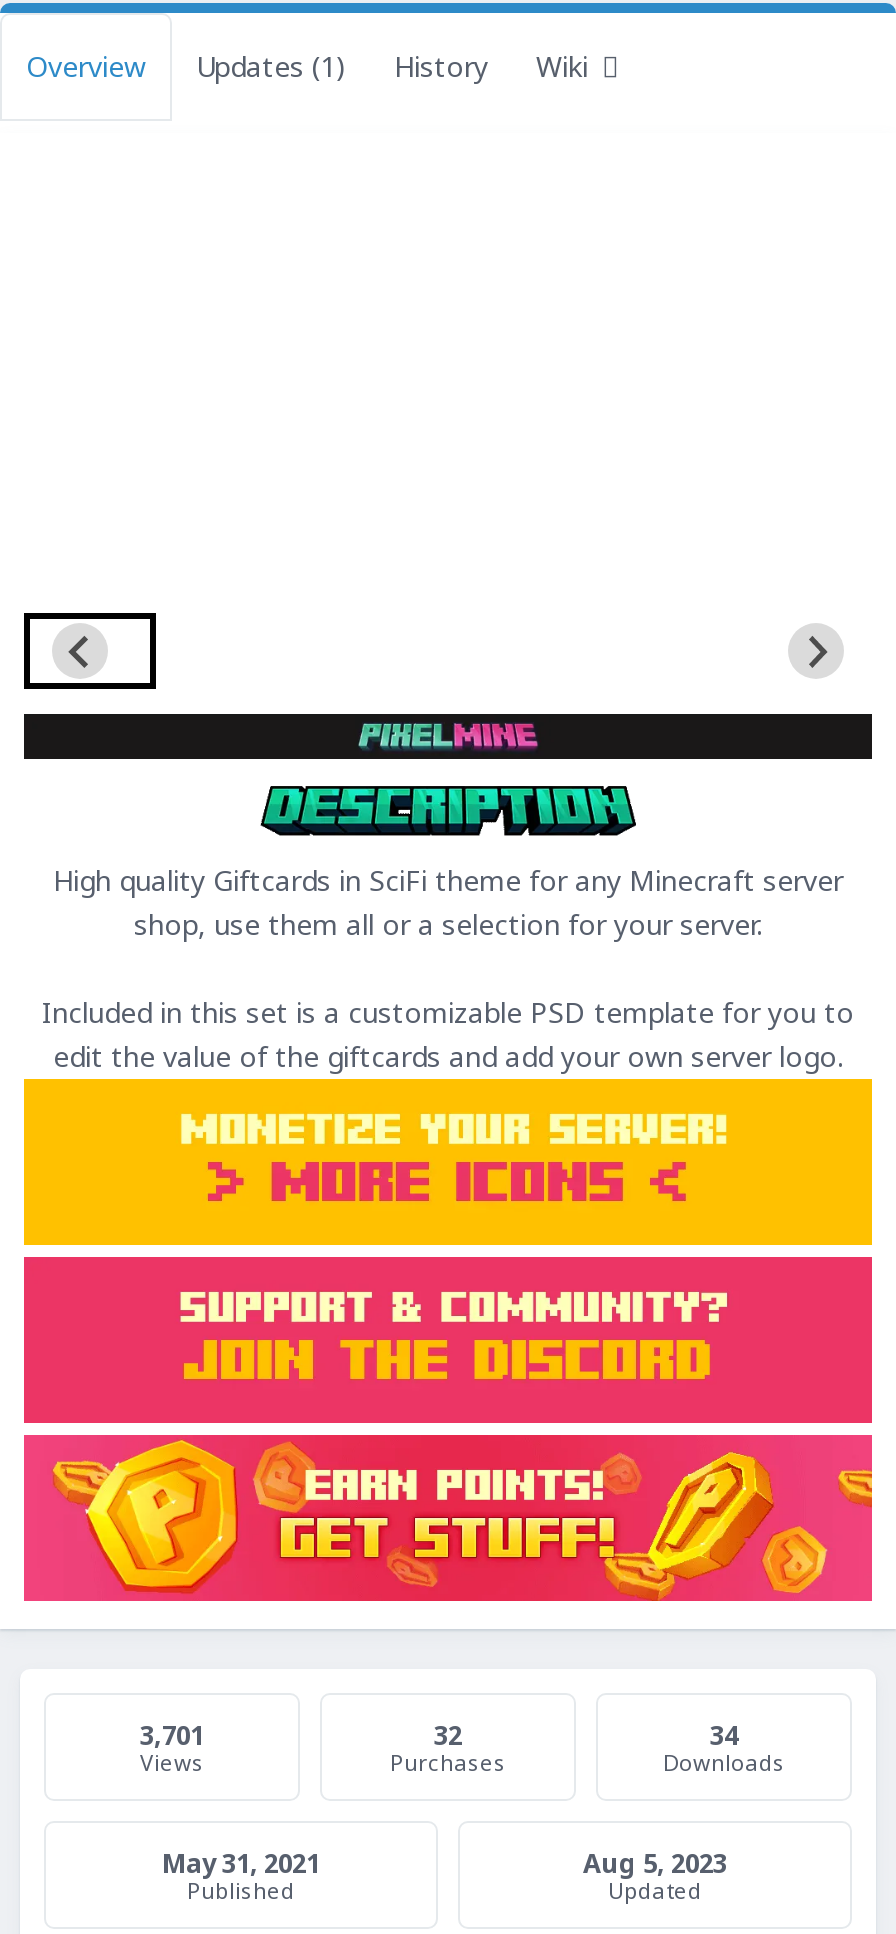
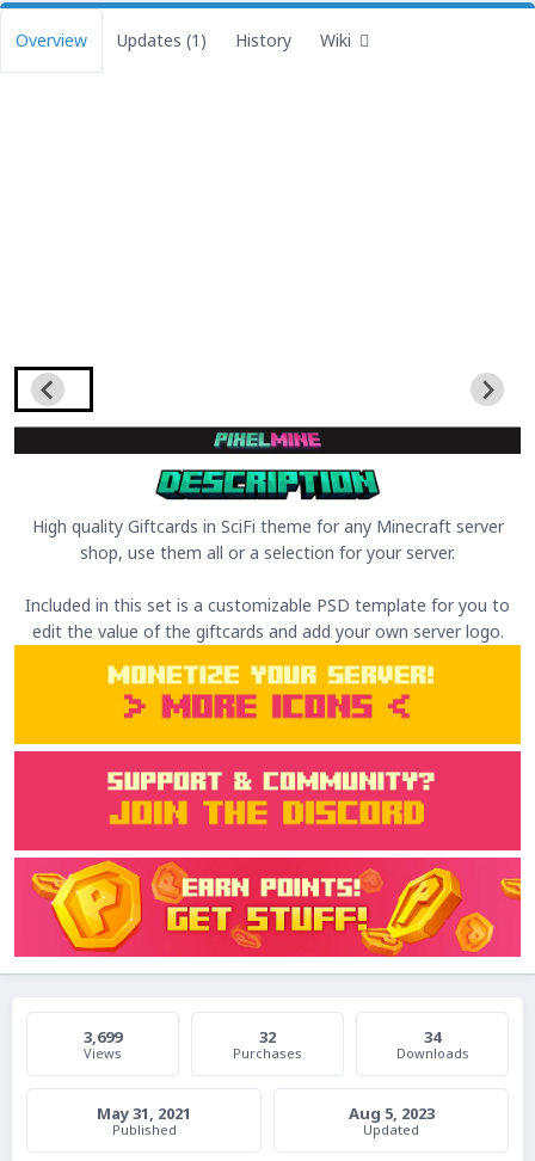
- 3,701
+ 3,699
